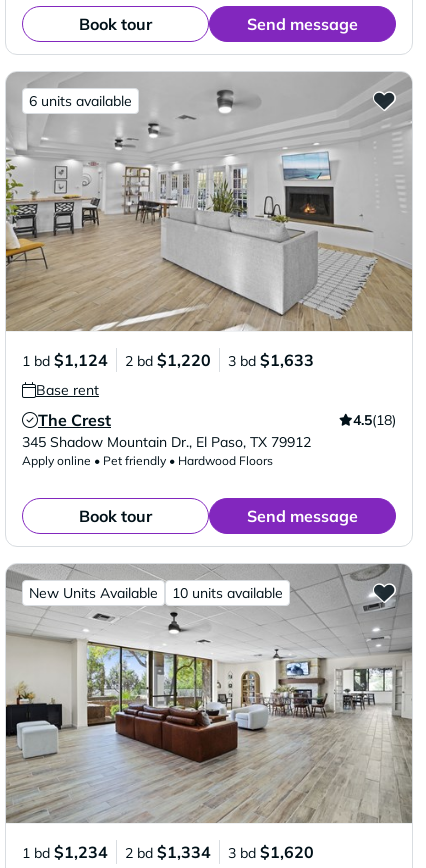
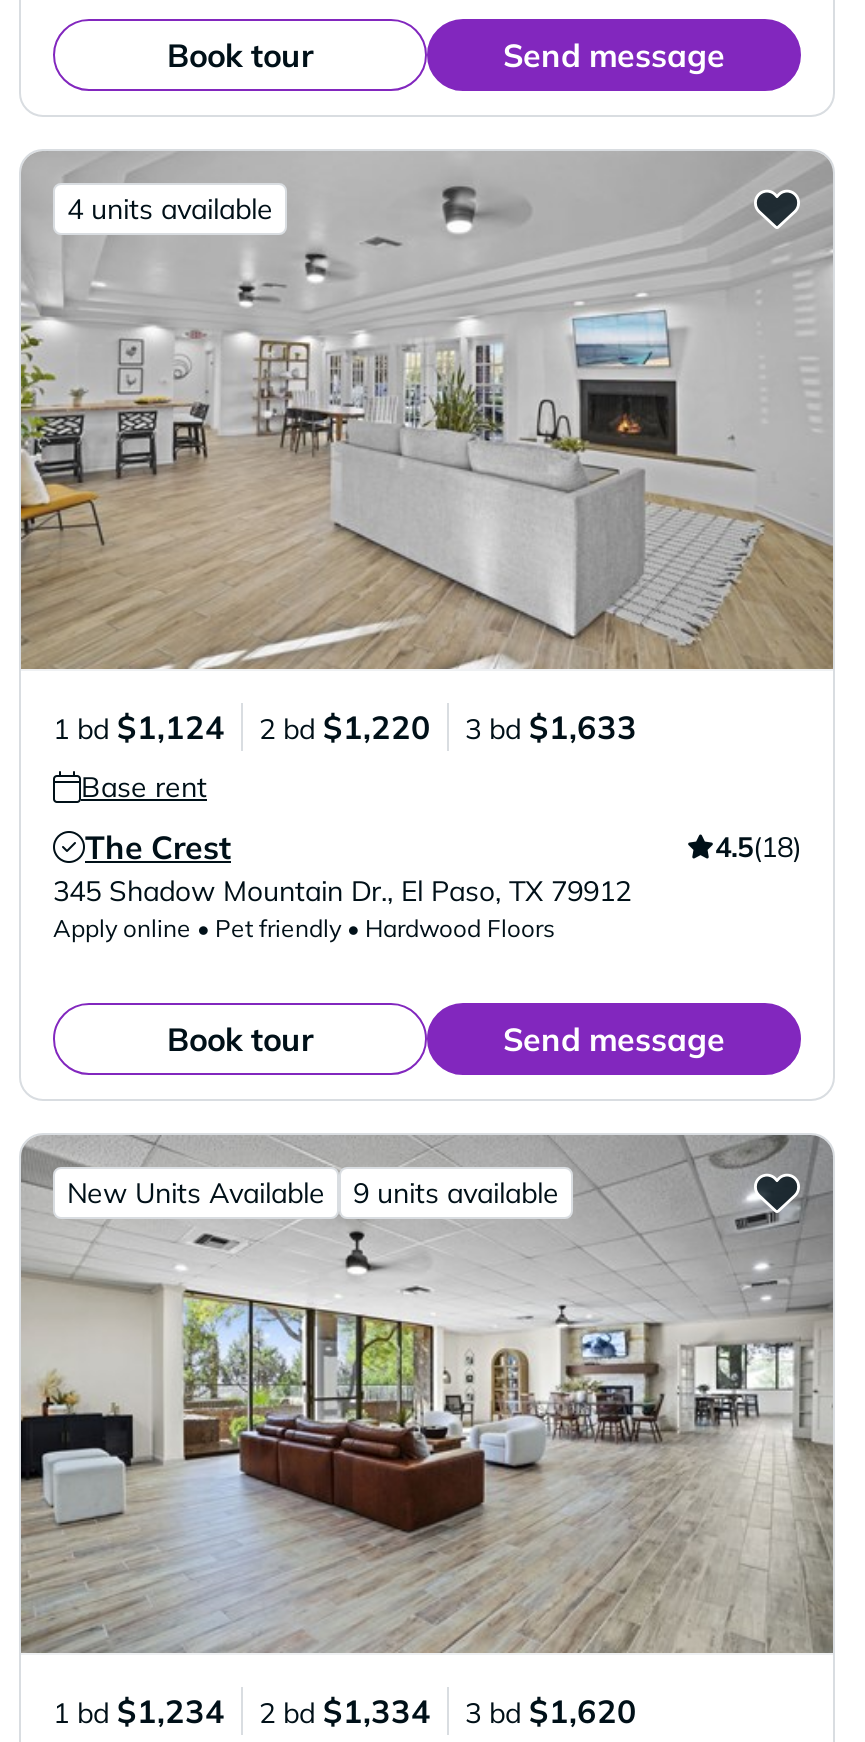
- 6 units available
+ 4 units available

- 10 units available
+ 9 units available
